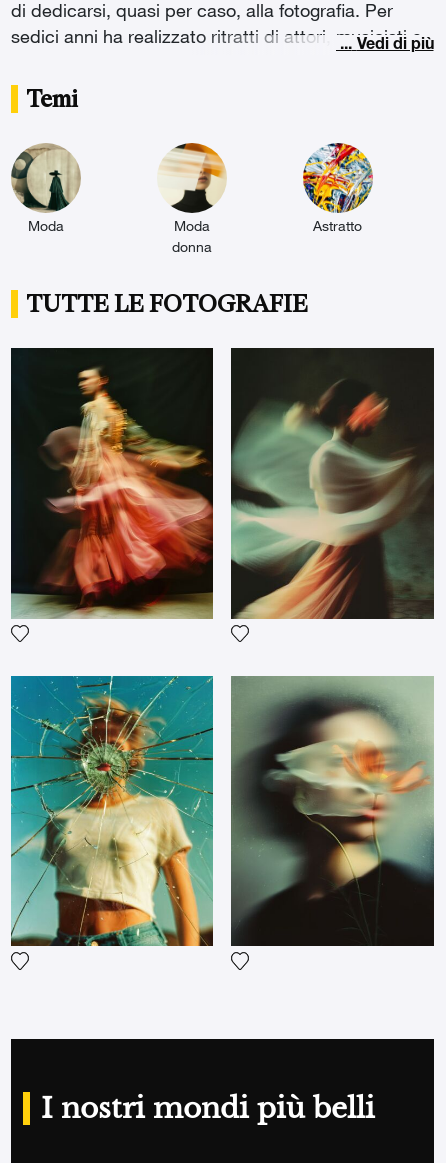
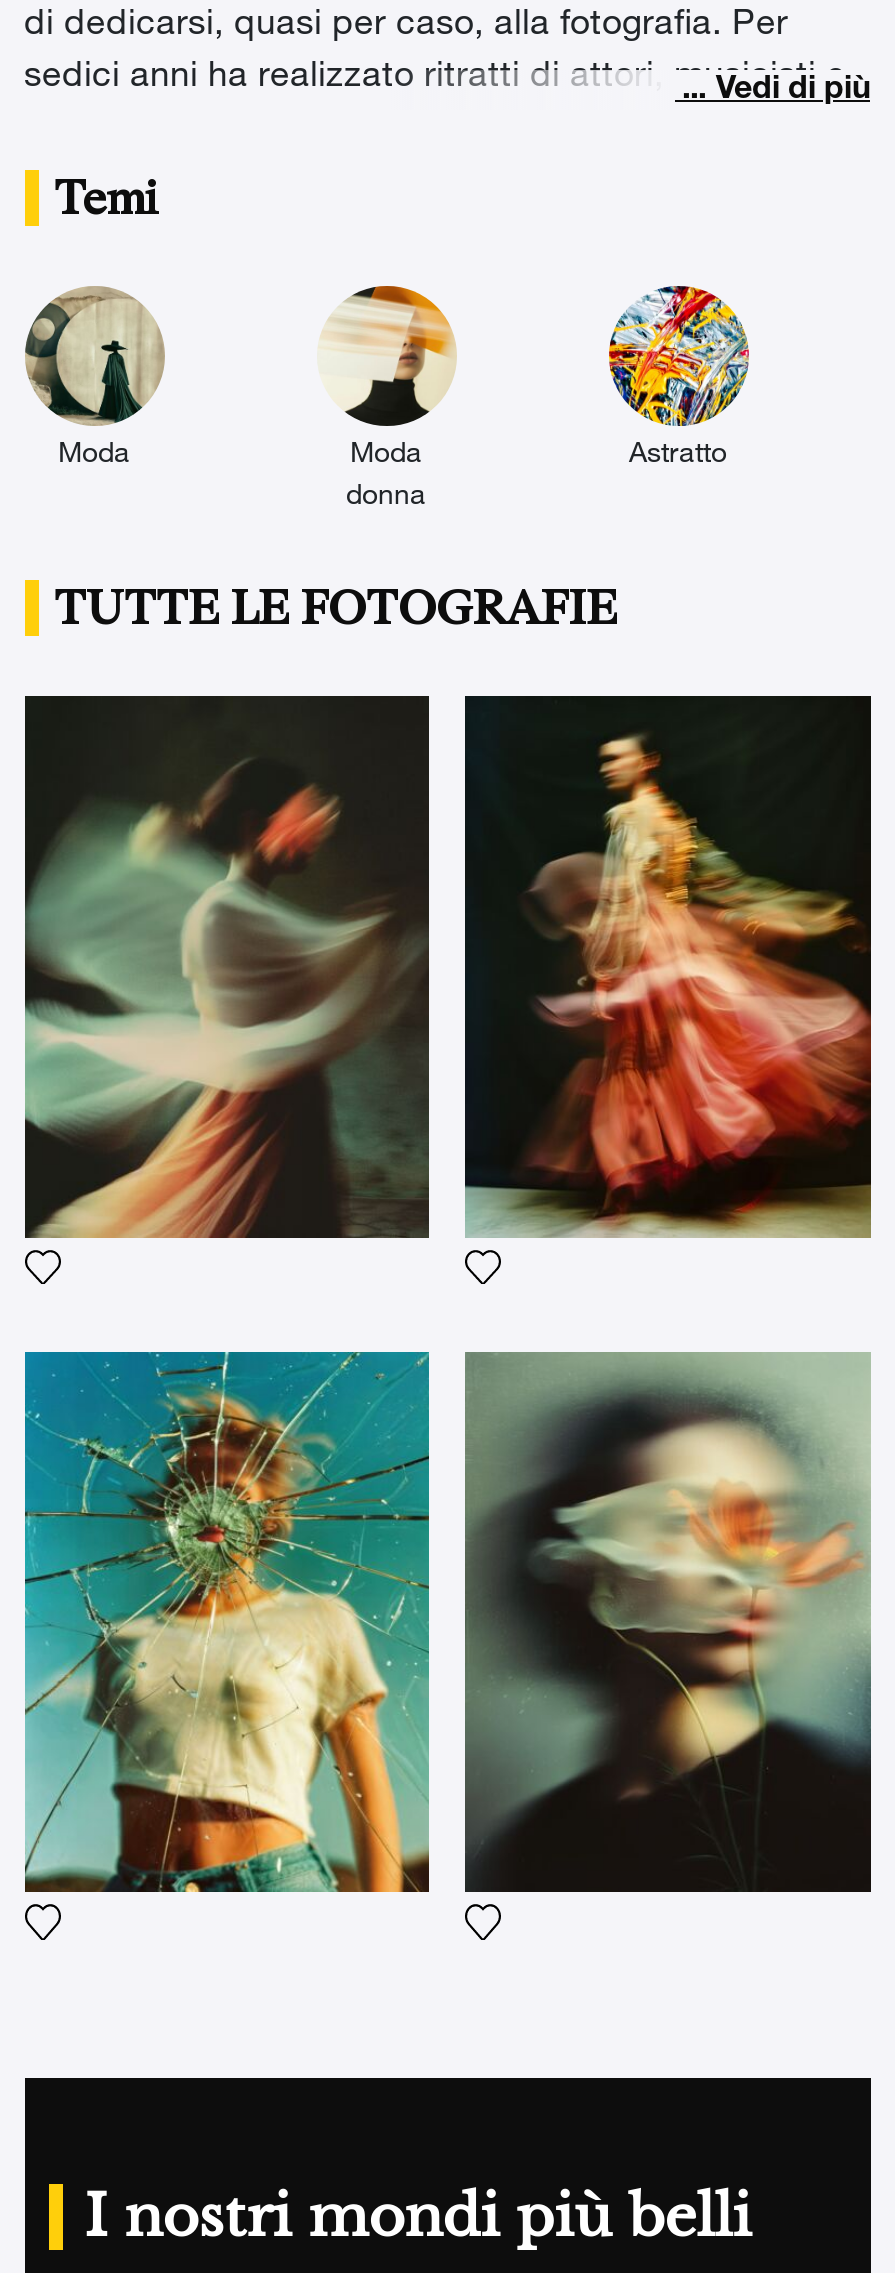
- [image]
+ [image]

- [image]
+ [image]
